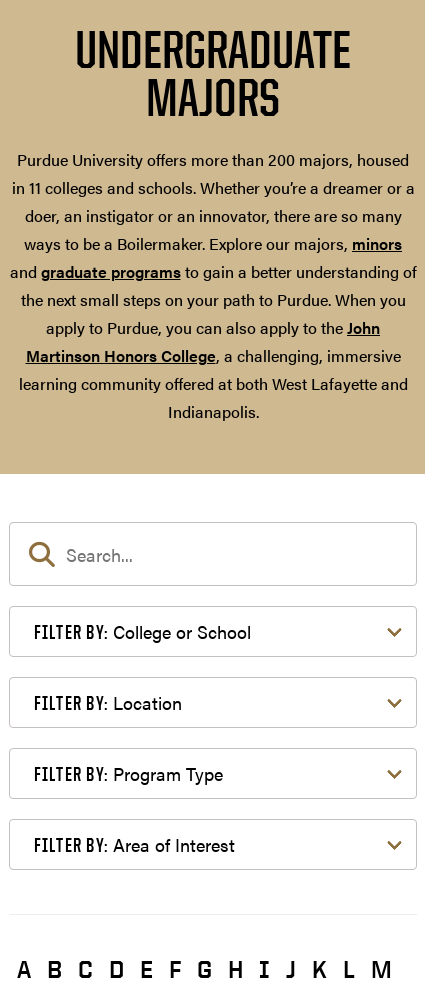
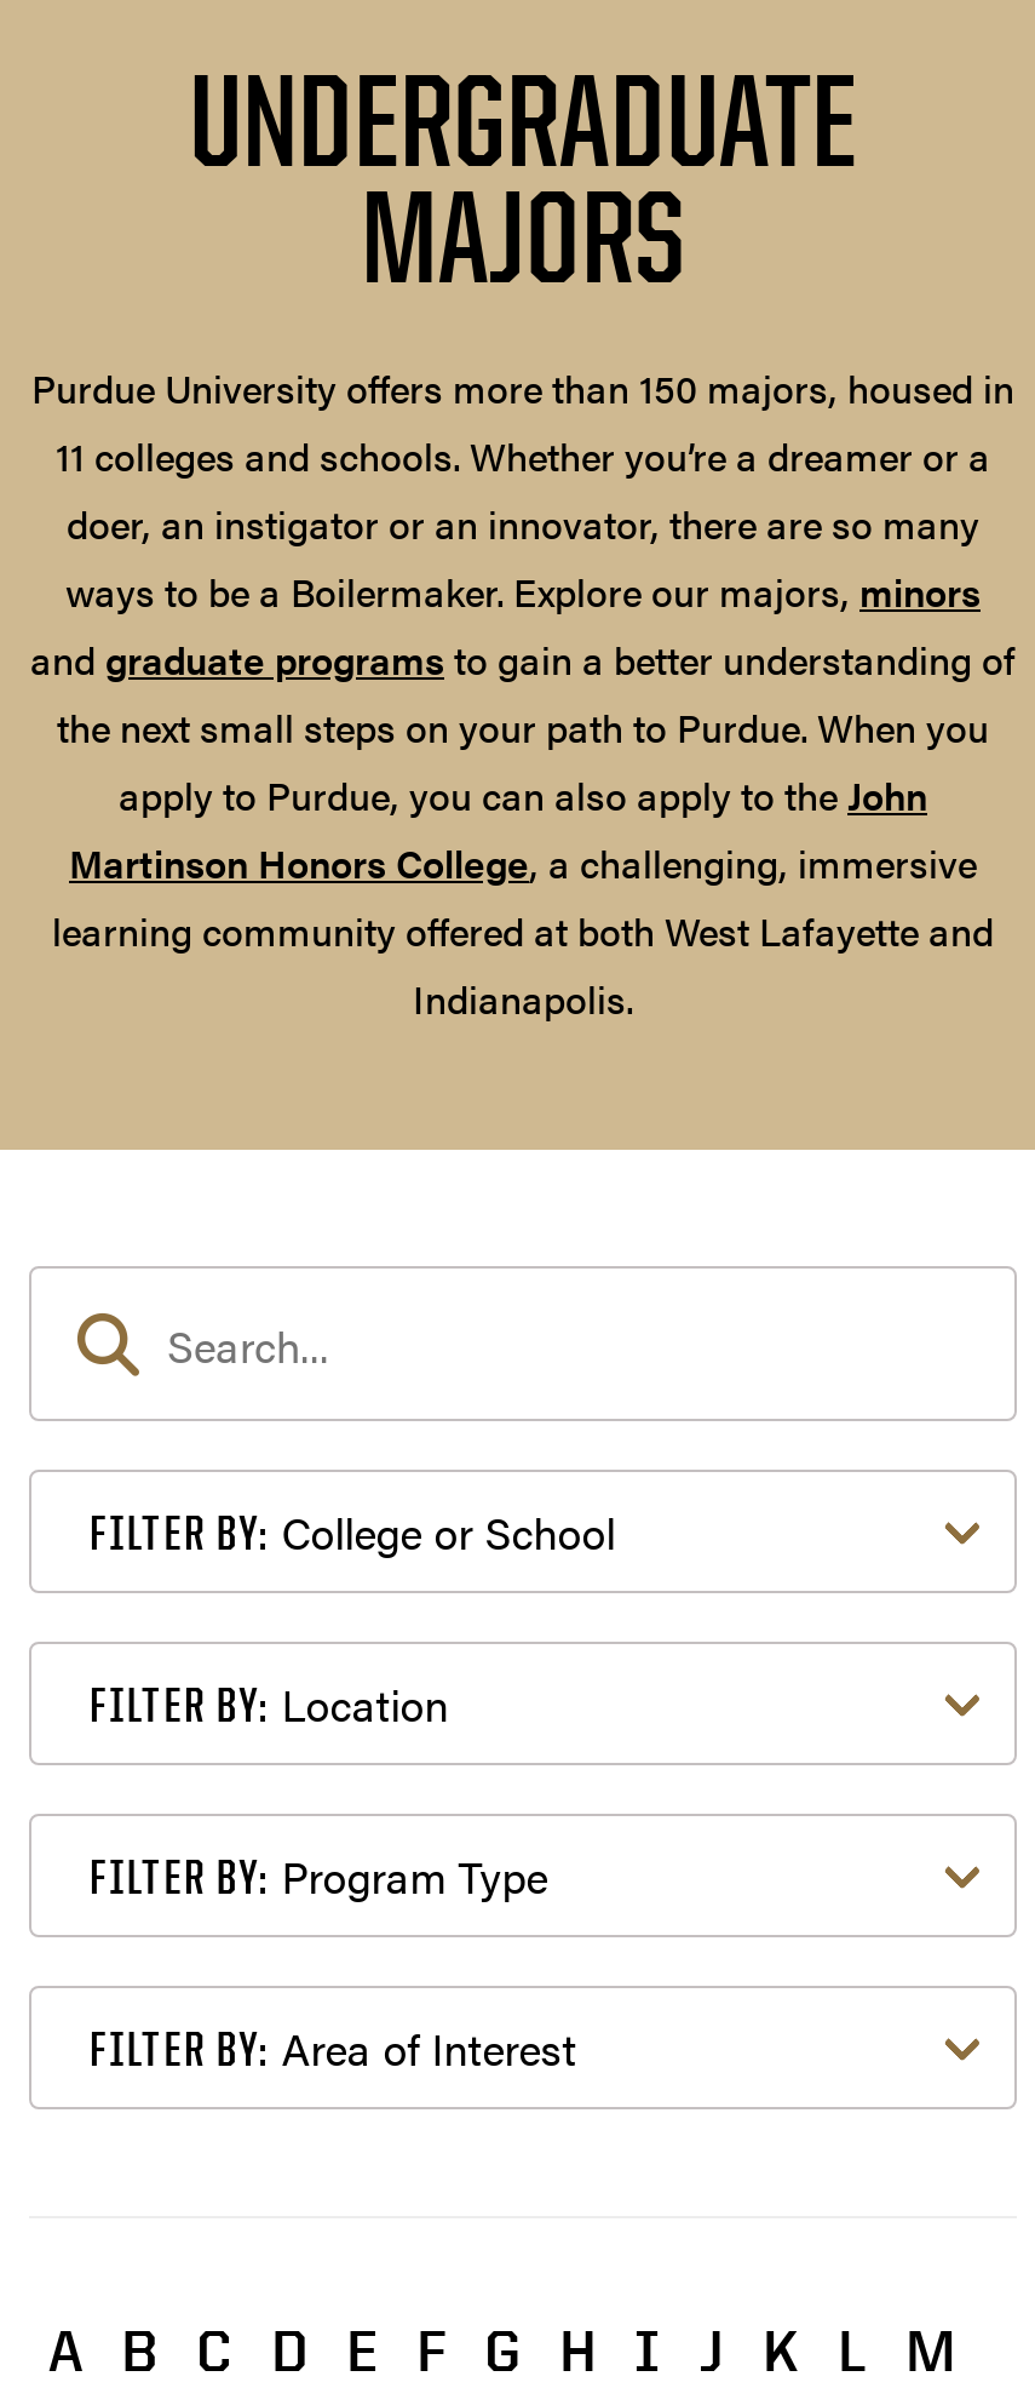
- Purdue University offers more than 200 majors, housed
- in 11 colleges and schools. Whether you’re a dreamer or a
+ Purdue University offers more than 150 majors, housed in
+ 11 colleges and schools. Whether you’re a dreamer or a
